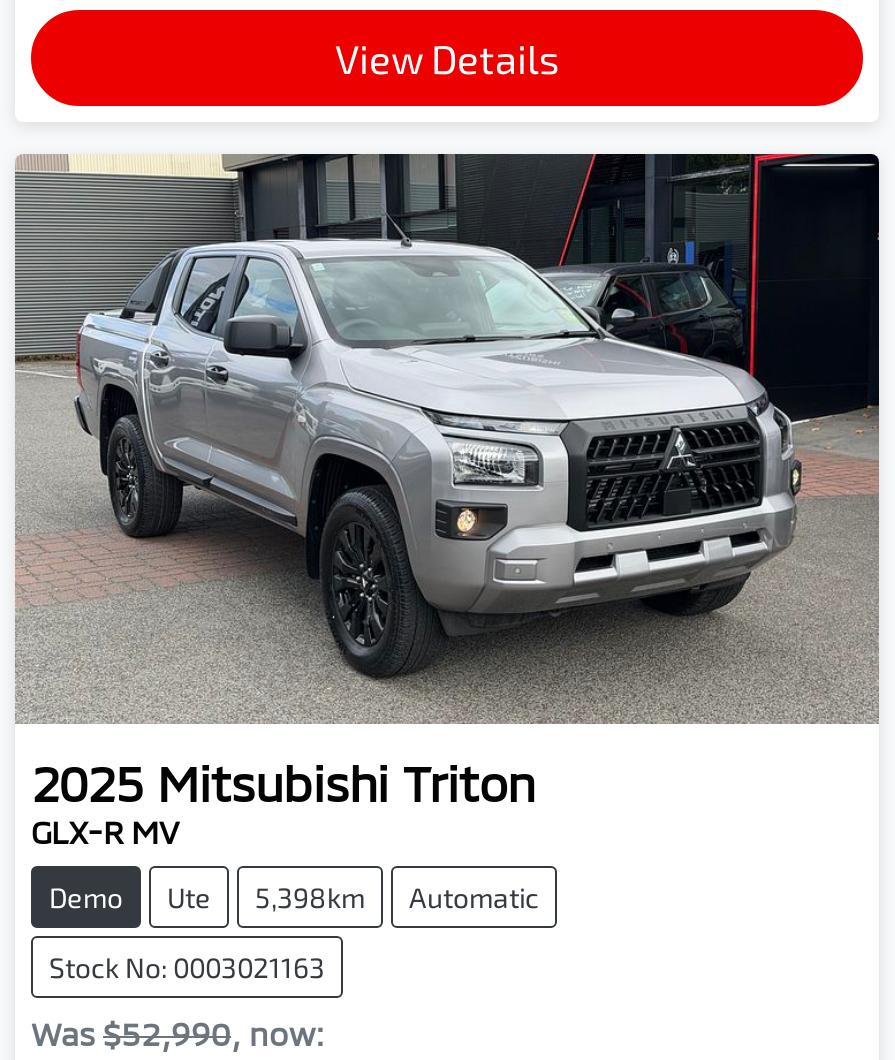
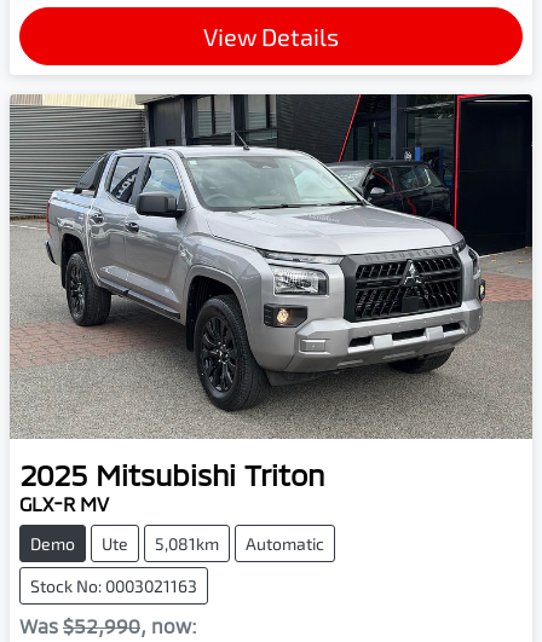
- Demo Ute 5,398km Automatic
+ Demo Ute 5,081km Automatic
